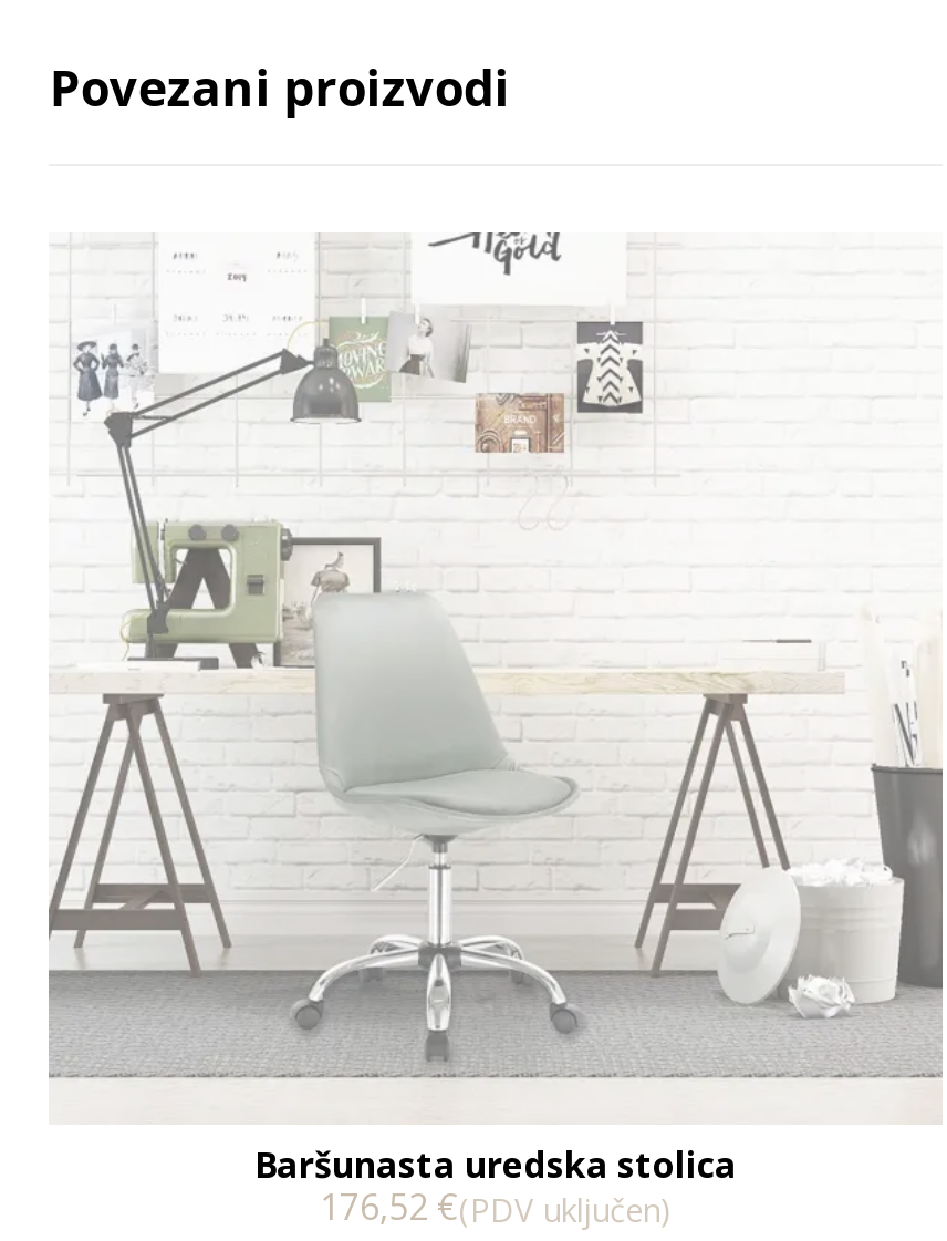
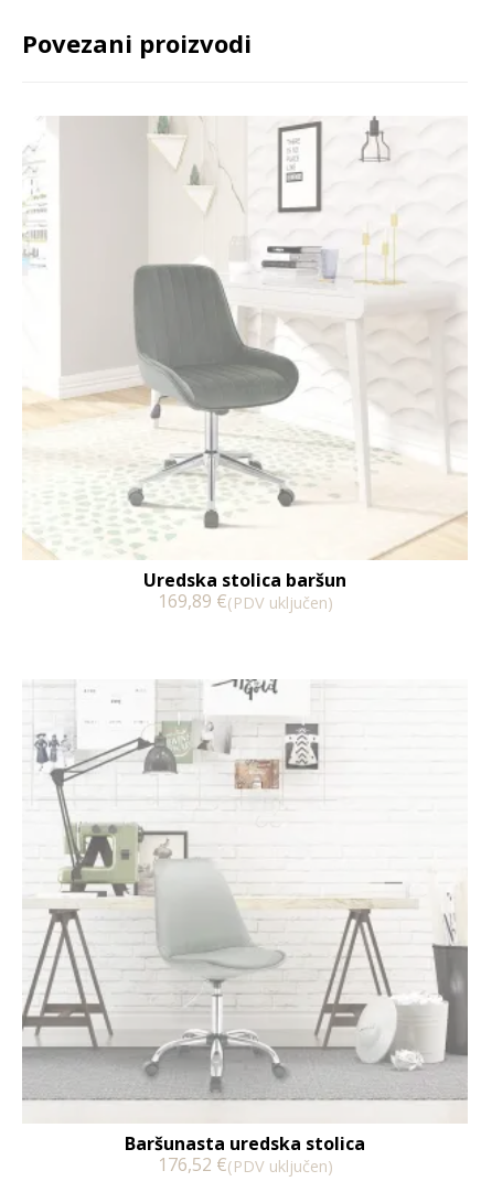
+ [image]
+ Uredska stolica baršun
+ 169,89 €(PDV uključen)
